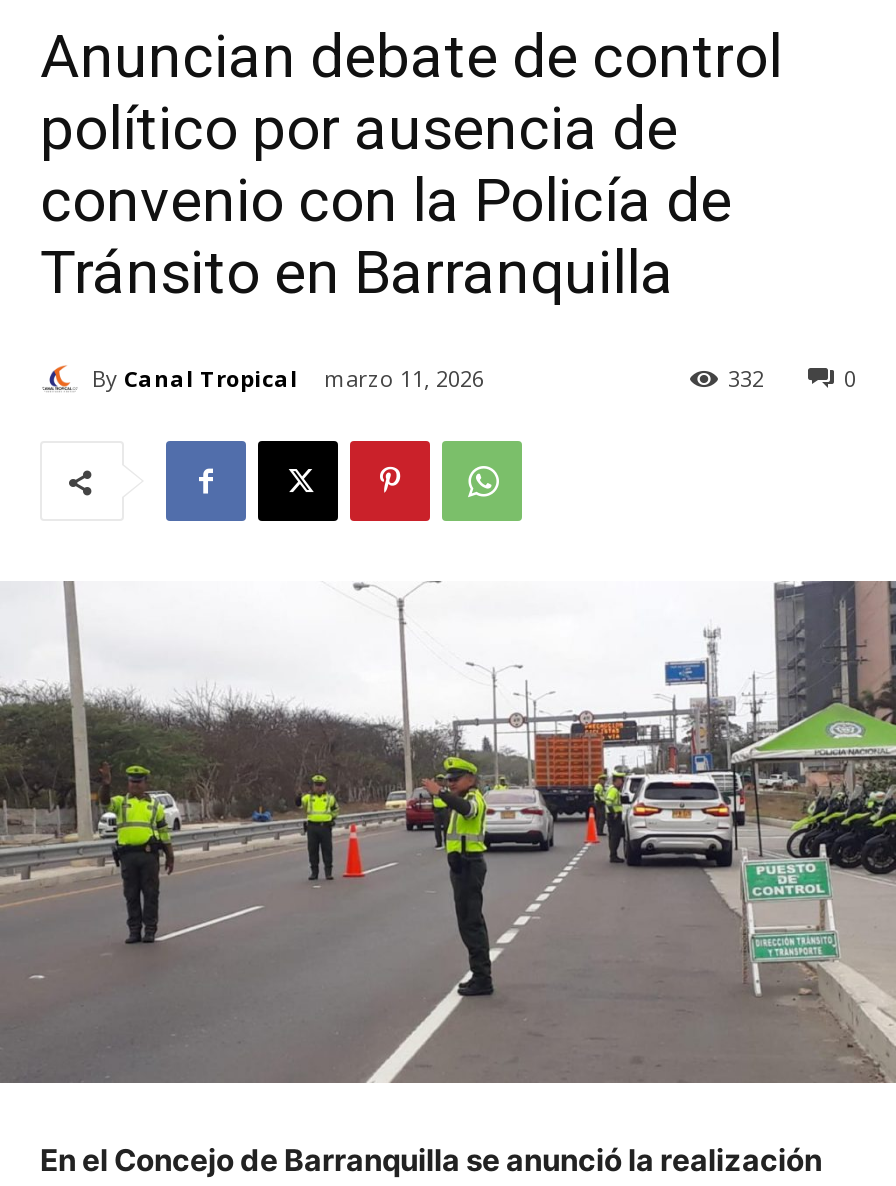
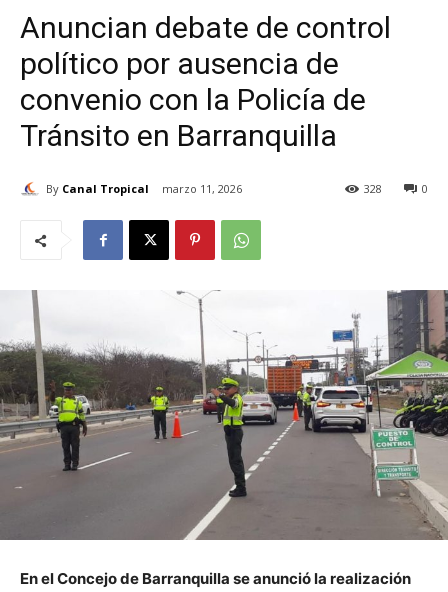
- 332
+ 328
